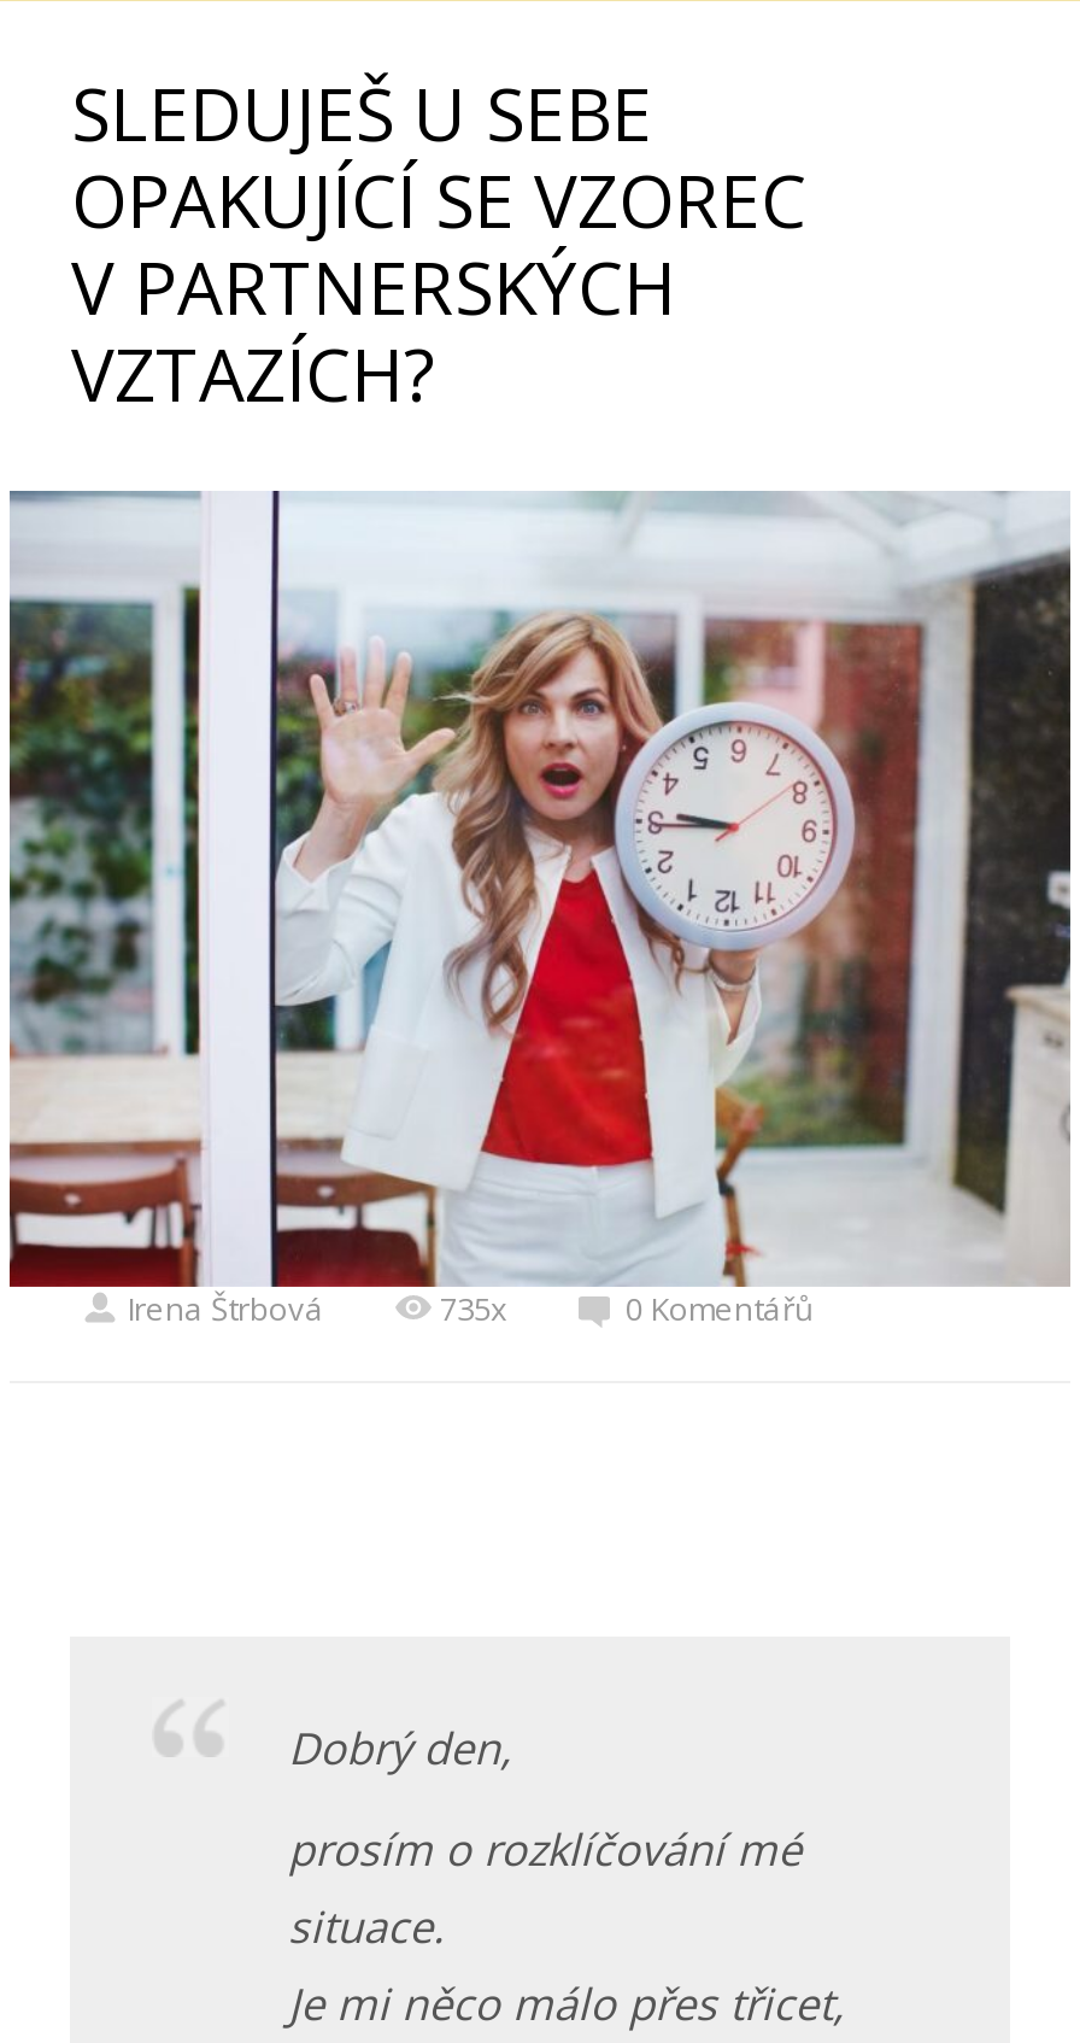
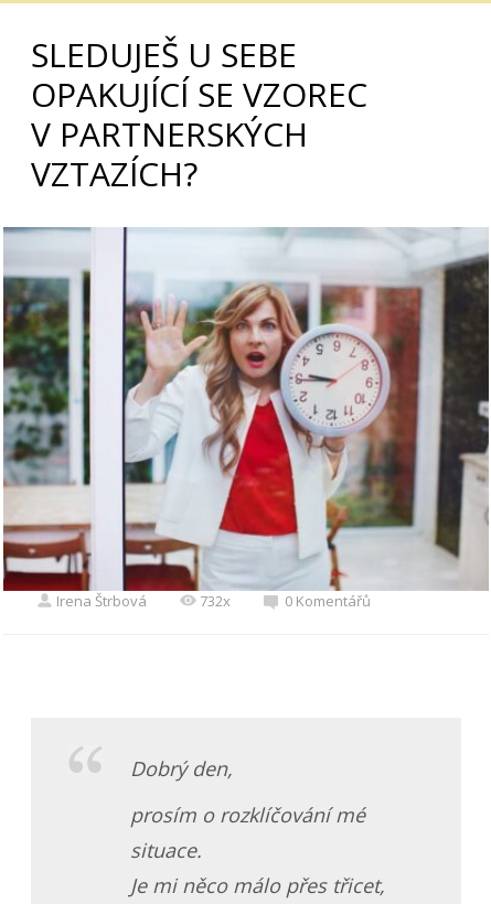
- 735x
+ 732x
